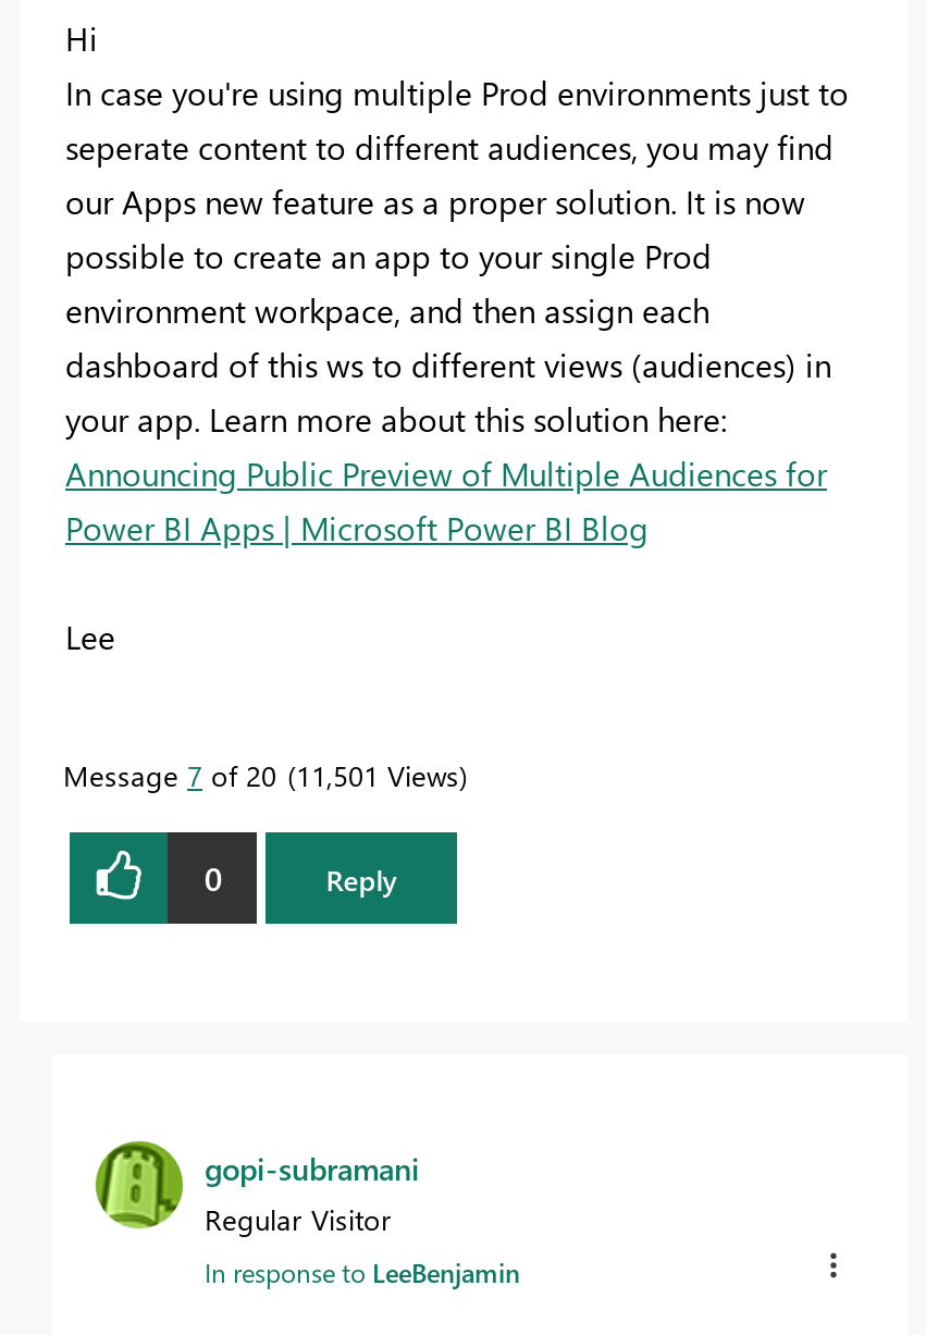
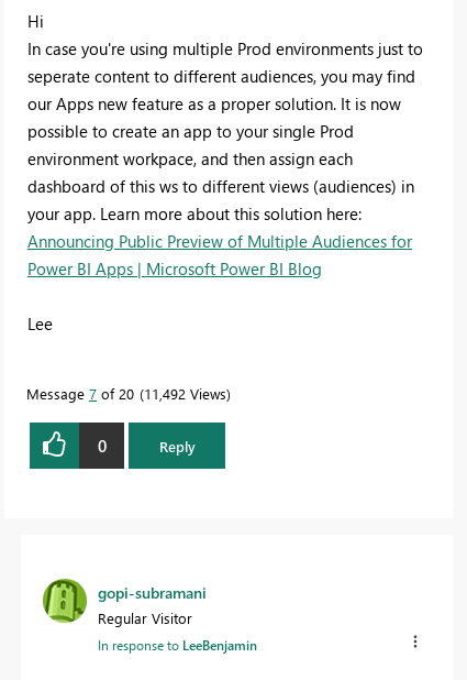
- Message 7 of 20 11,501 Views
+ Message 7 of 20 11,492 Views
